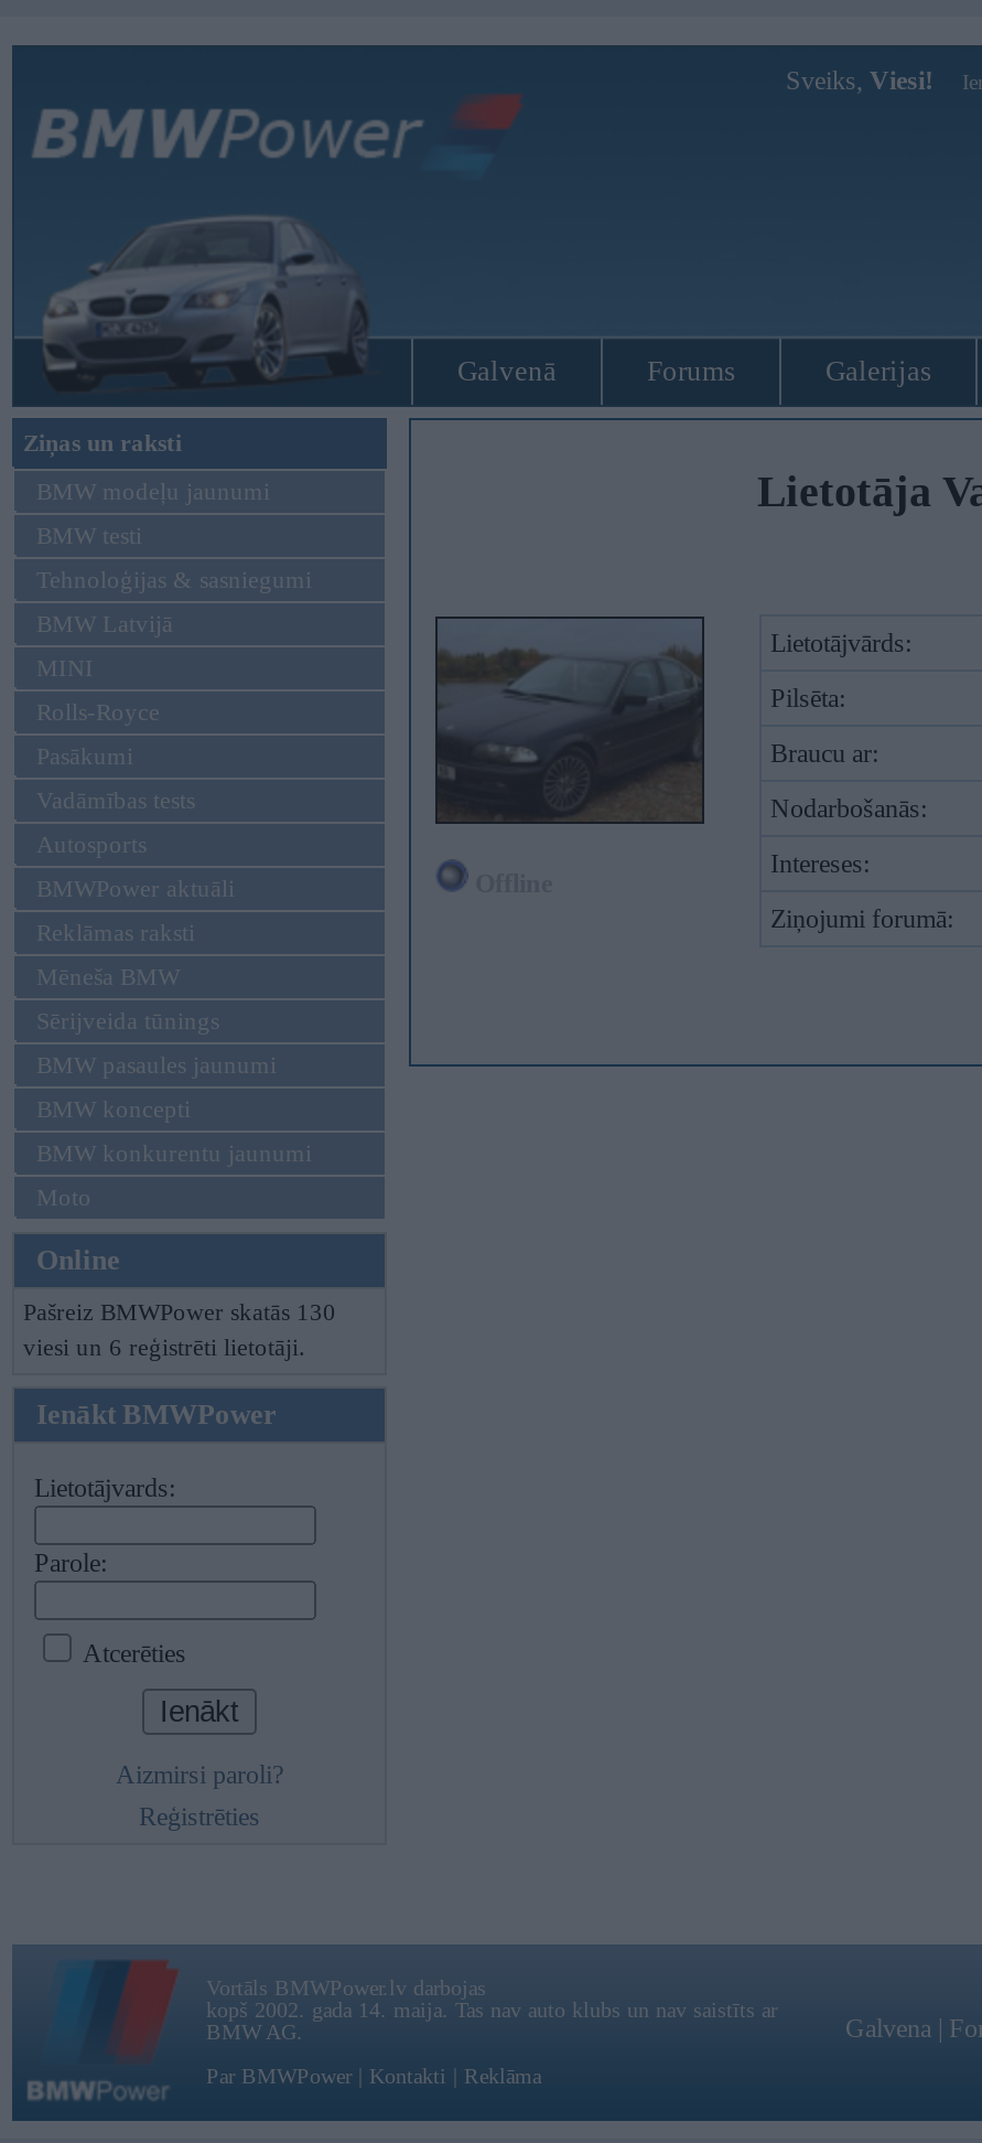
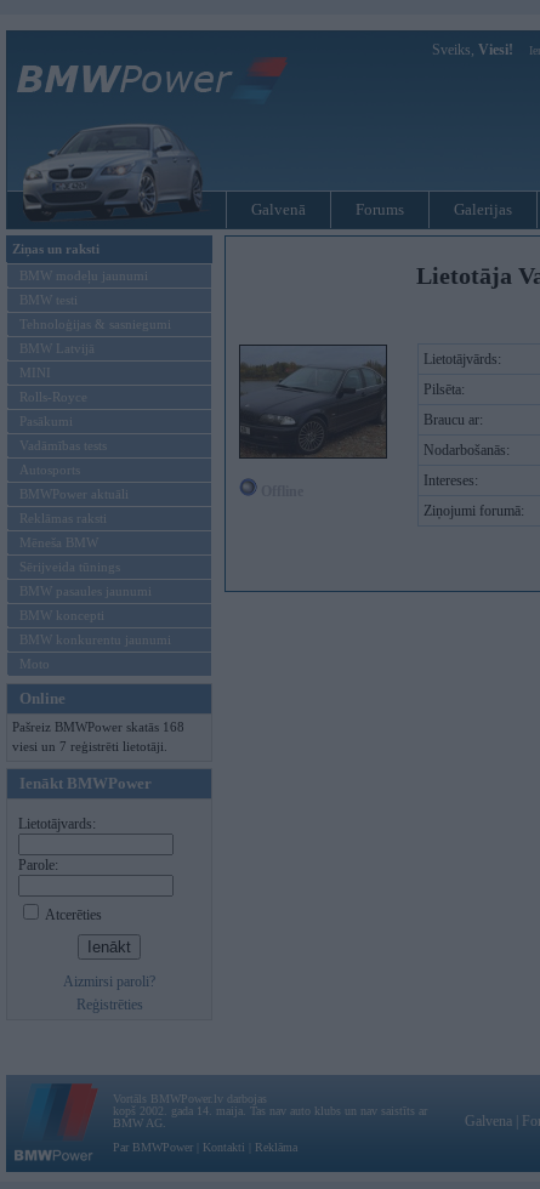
- Pašreiz BMWPower skatās 130
+ Pašreiz BMWPower skatās 168

- viesi un 6 reģistrēti lietotāji.
+ viesi un 7 reģistrēti lietotāji.
